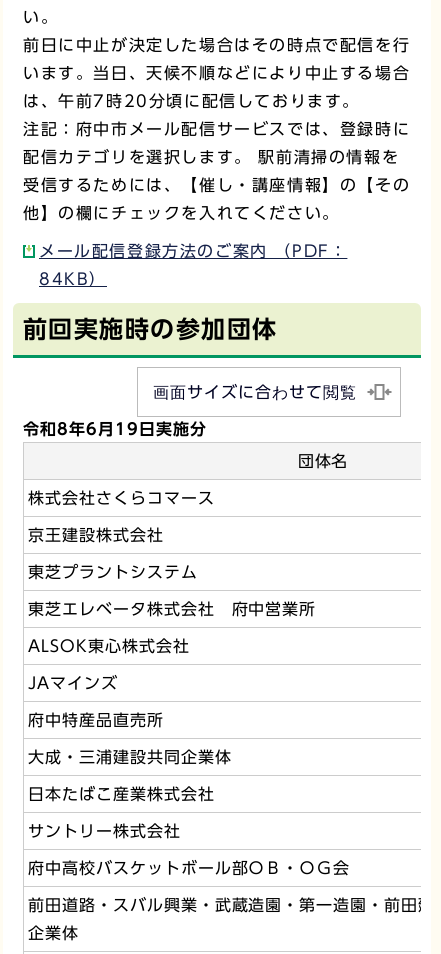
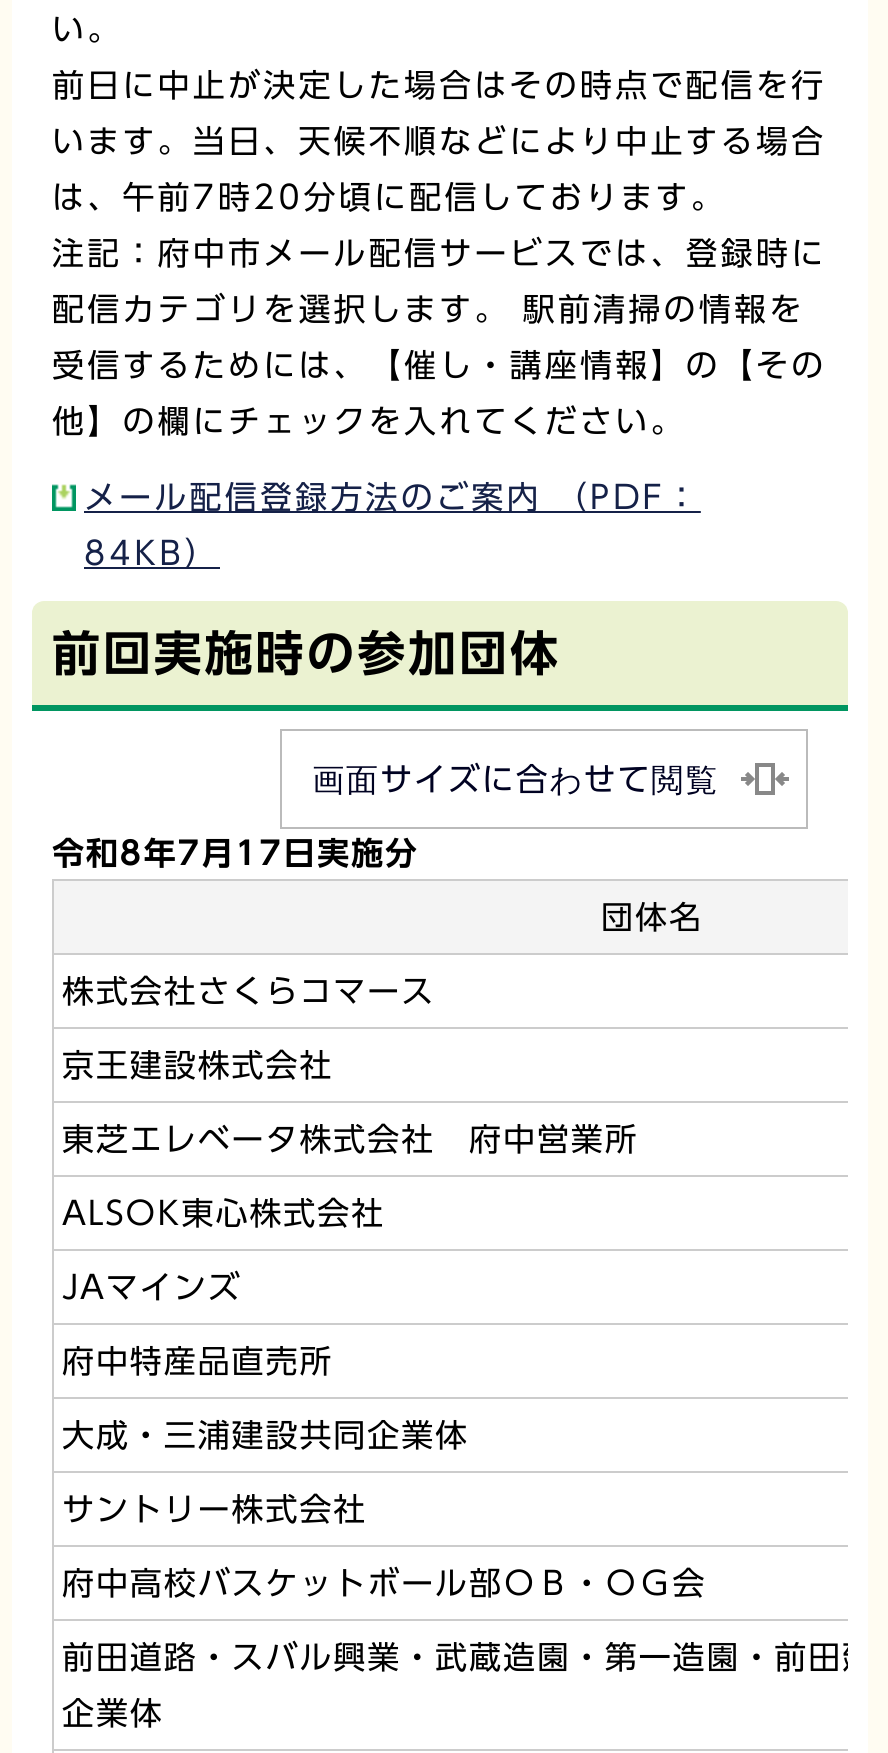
- 令和8年6月19日実施分
+ 令和8年7月17日実施分

- 東芝プラントシステム

- 日本たばこ産業株式会社
